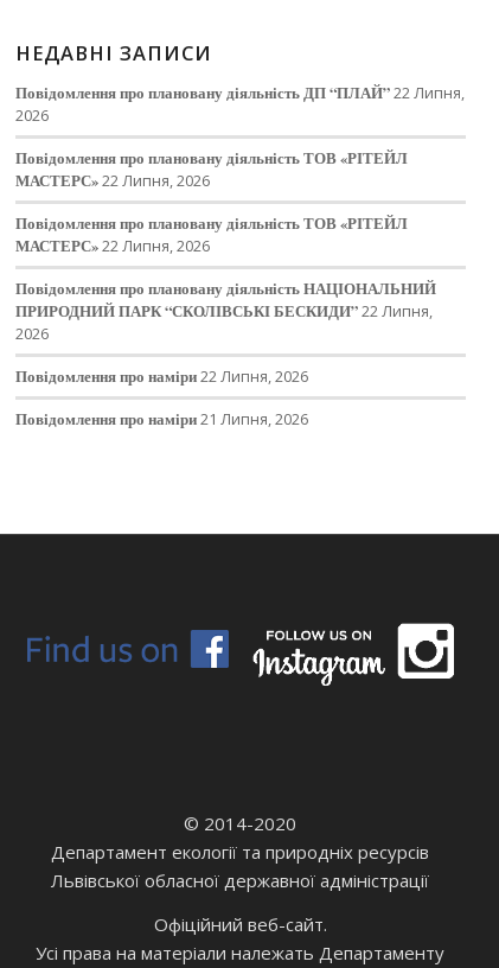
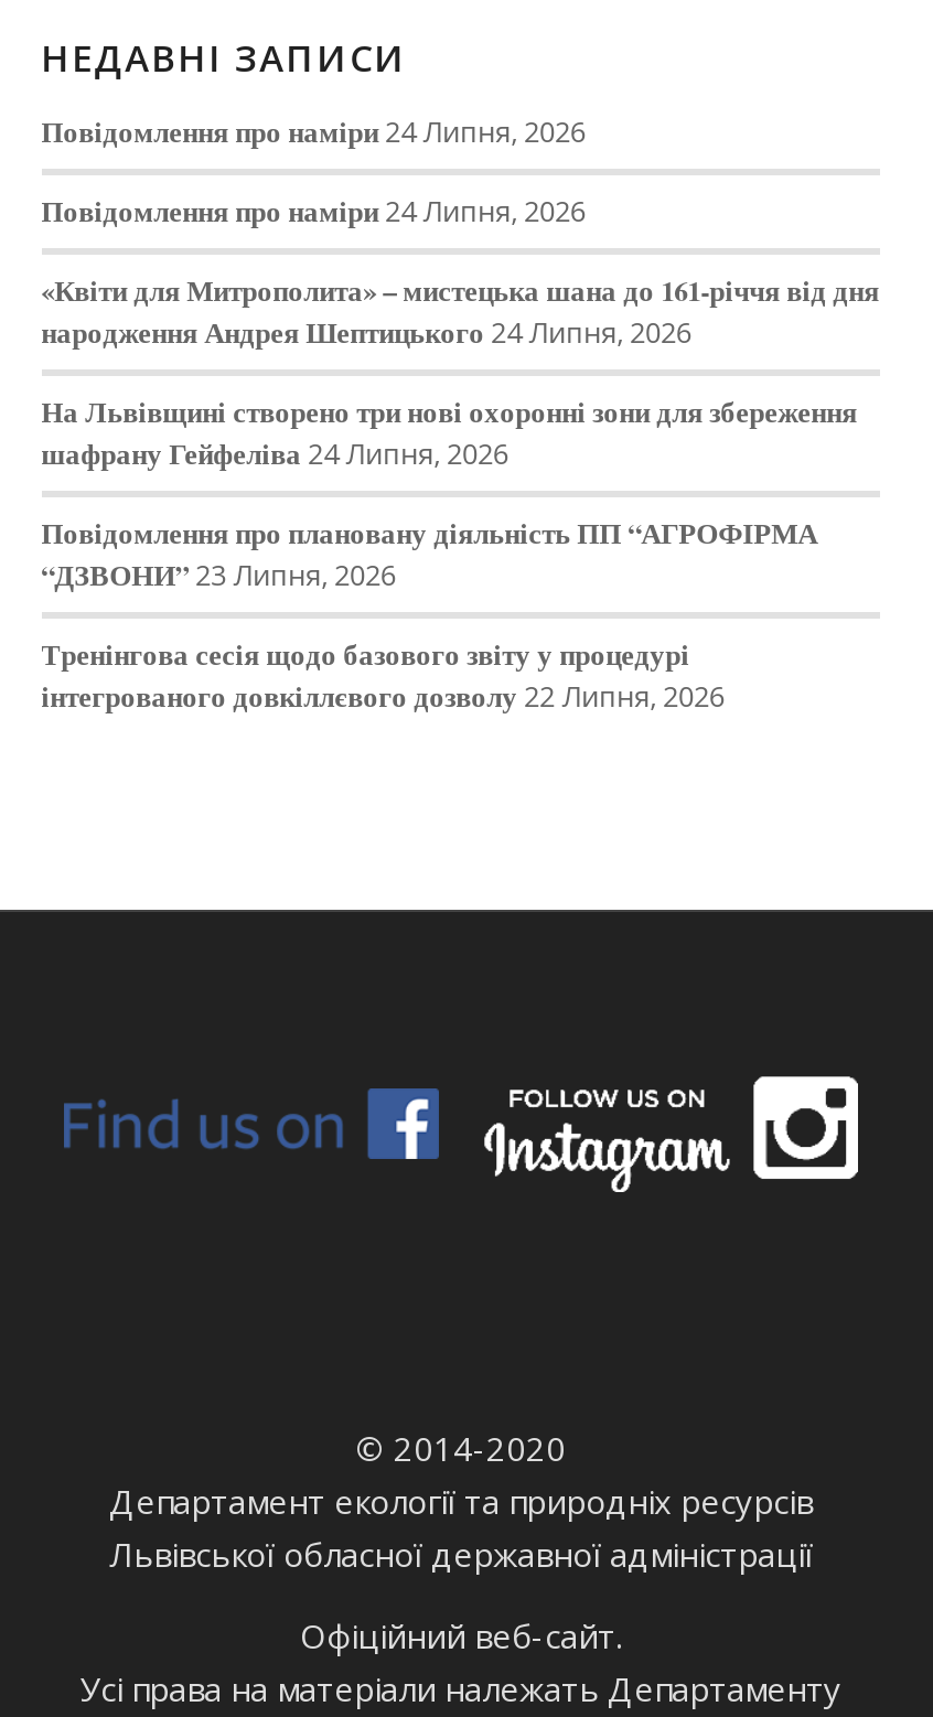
- Повідомлення про плановану діяльність ДП “ПЛАЙ” 22 Липня,
- 2026
+ Повідомлення про наміри 24 Липня, 2026

- Повідомлення про плановану діяльність ТОВ «РІТЕЙЛ
- МАСТЕРС» 22 Липня, 2026
+ Повідомлення про наміри 24 Липня, 2026

- Повідомлення про плановану діяльність ТОВ «РІТЕЙЛ
- МАСТЕРС» 22 Липня, 2026
+ «Квіти для Митрополита» – мистецька шана до 161-річчя від дня
+ народження Андрея Шептицького 24 Липня, 2026

- Повідомлення про плановану діяльність НАЦІОНАЛЬНИЙ
- ПРИРОДНИЙ ПАРК “СКОЛІВСЬКІ БЕСКИДИ” 22 Липня,
- 2026
+ На Львівщині створено три нові охоронні зони для збереження
+ шафрану Гейфеліва 24 Липня, 2026

- Повідомлення про наміри 22 Липня, 2026
+ Повідомлення про плановану діяльність ПП “АГРОФІРМА
+ “ДЗВОНИ” 23 Липня, 2026

- Повідомлення про наміри 21 Липня, 2026
+ Тренінгова сесія щодо базового звіту у процедурі
+ інтегрованого довкіллєвого дозволу 22 Липня, 2026
